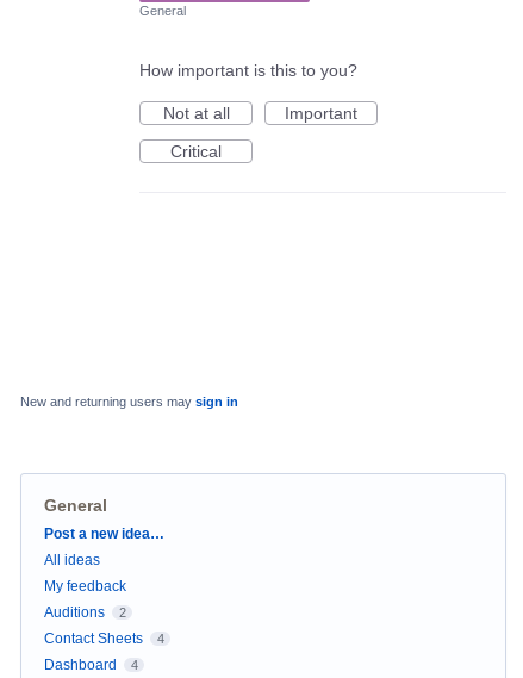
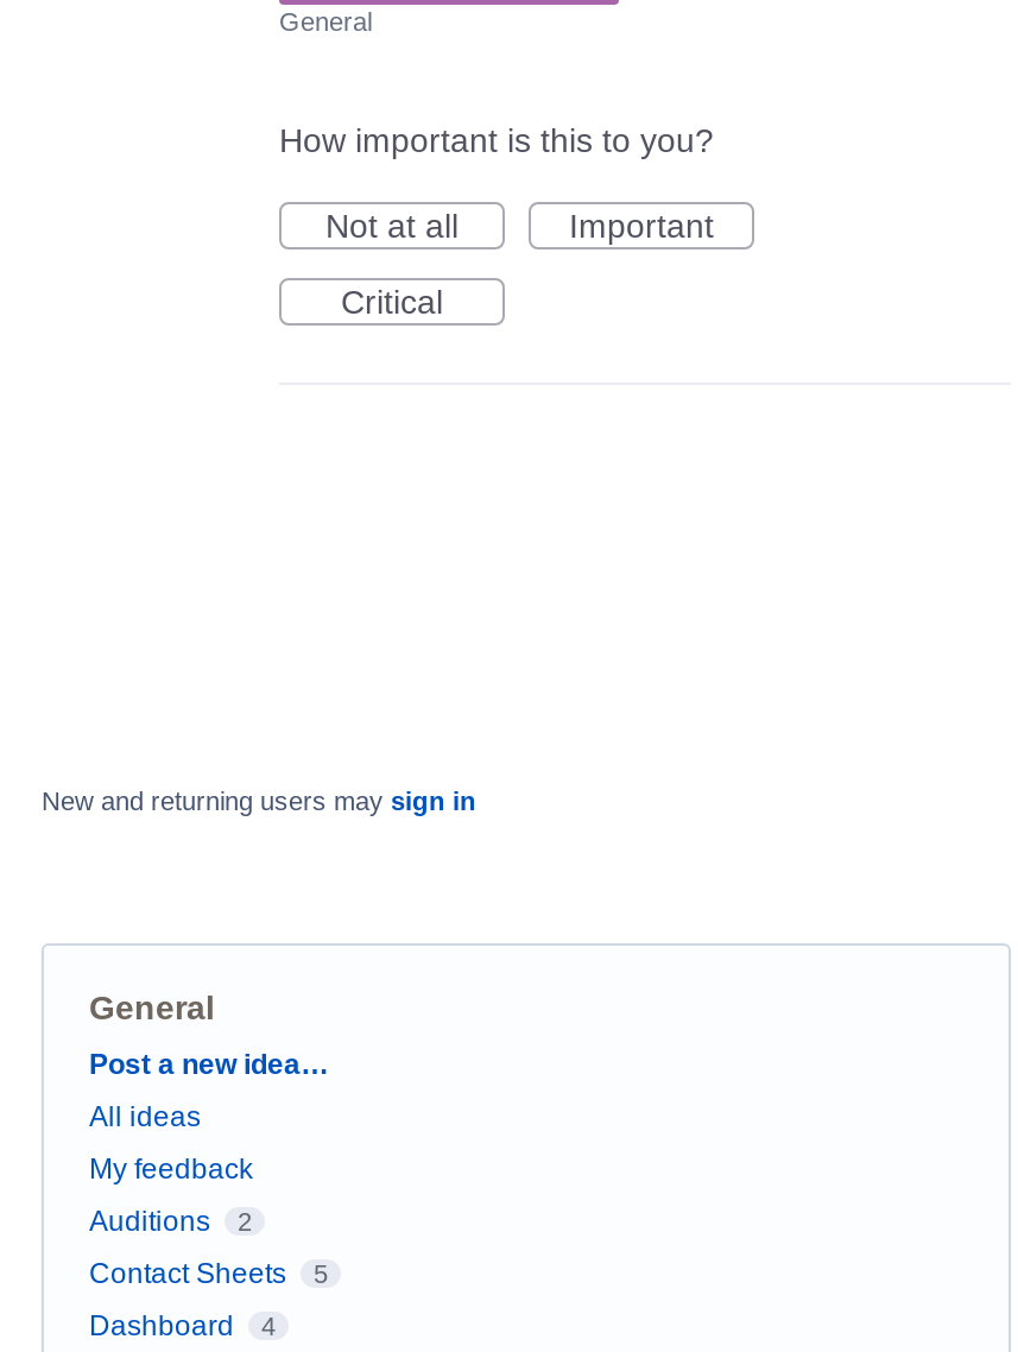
- Contact Sheets 4
+ Contact Sheets 5
